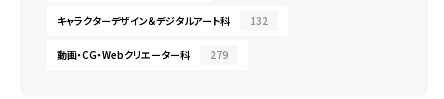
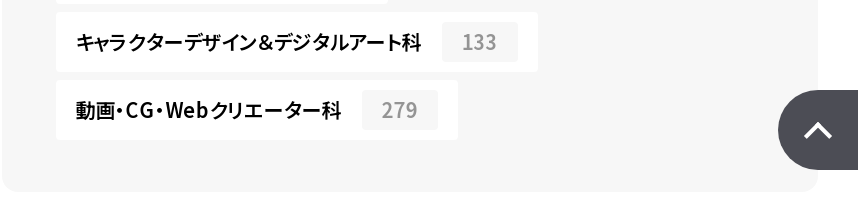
- キャラクターデザイン＆デジタルアート科 132
+ キャラクターデザイン＆デジタルアート科 133

+ [image]
